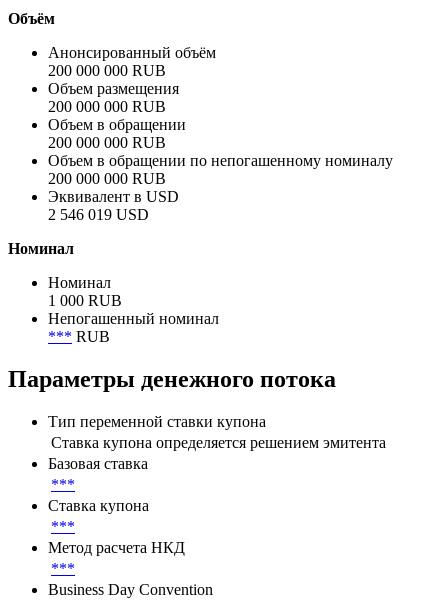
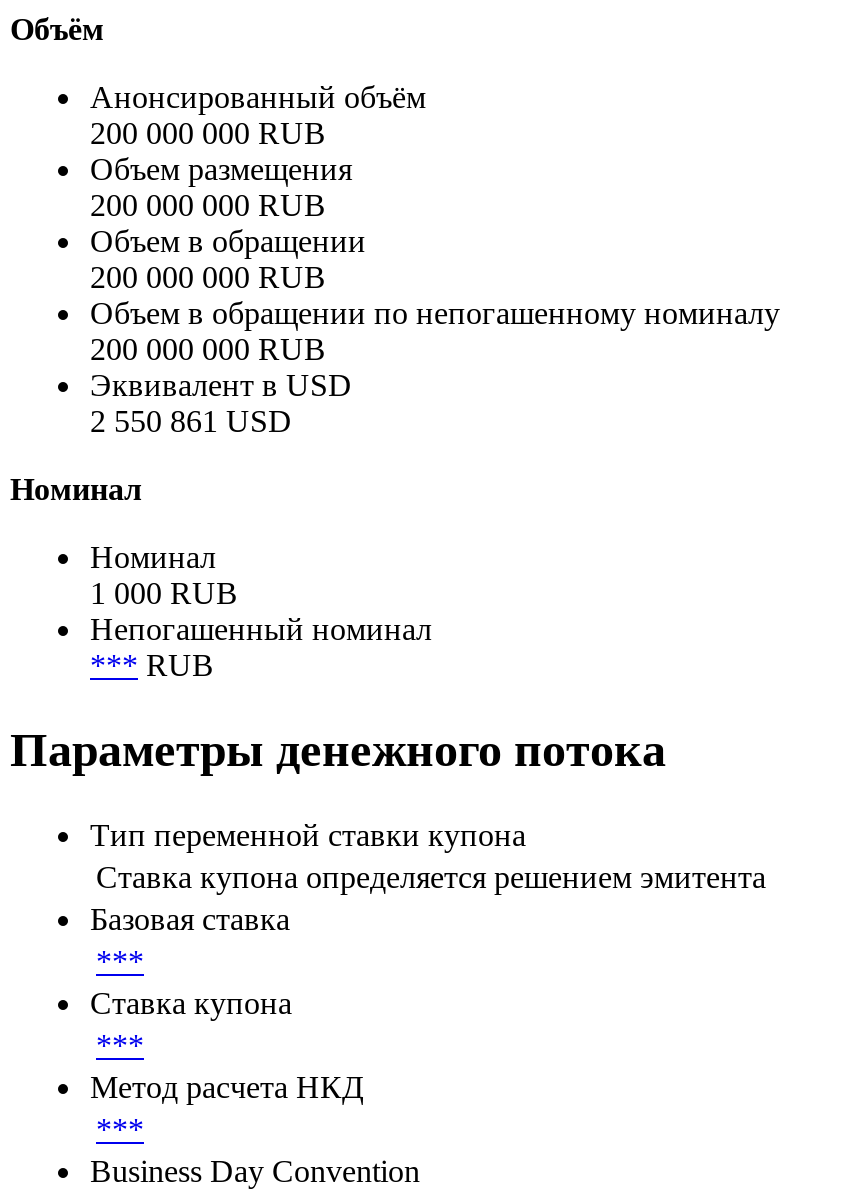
- 2 546 019 USD
+ 2 550 861 USD
